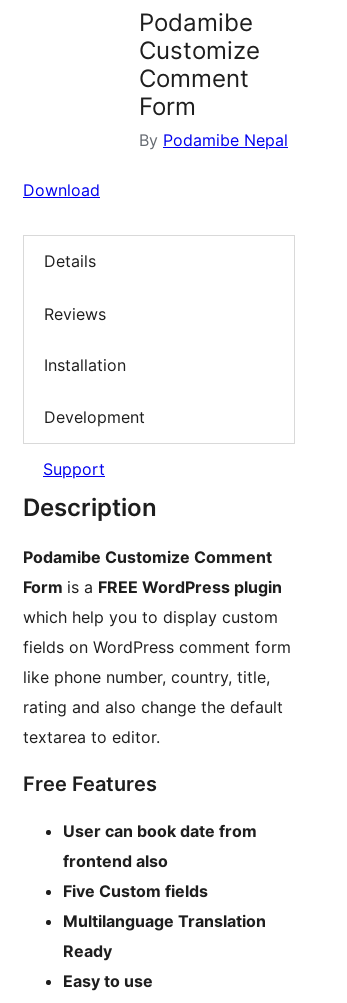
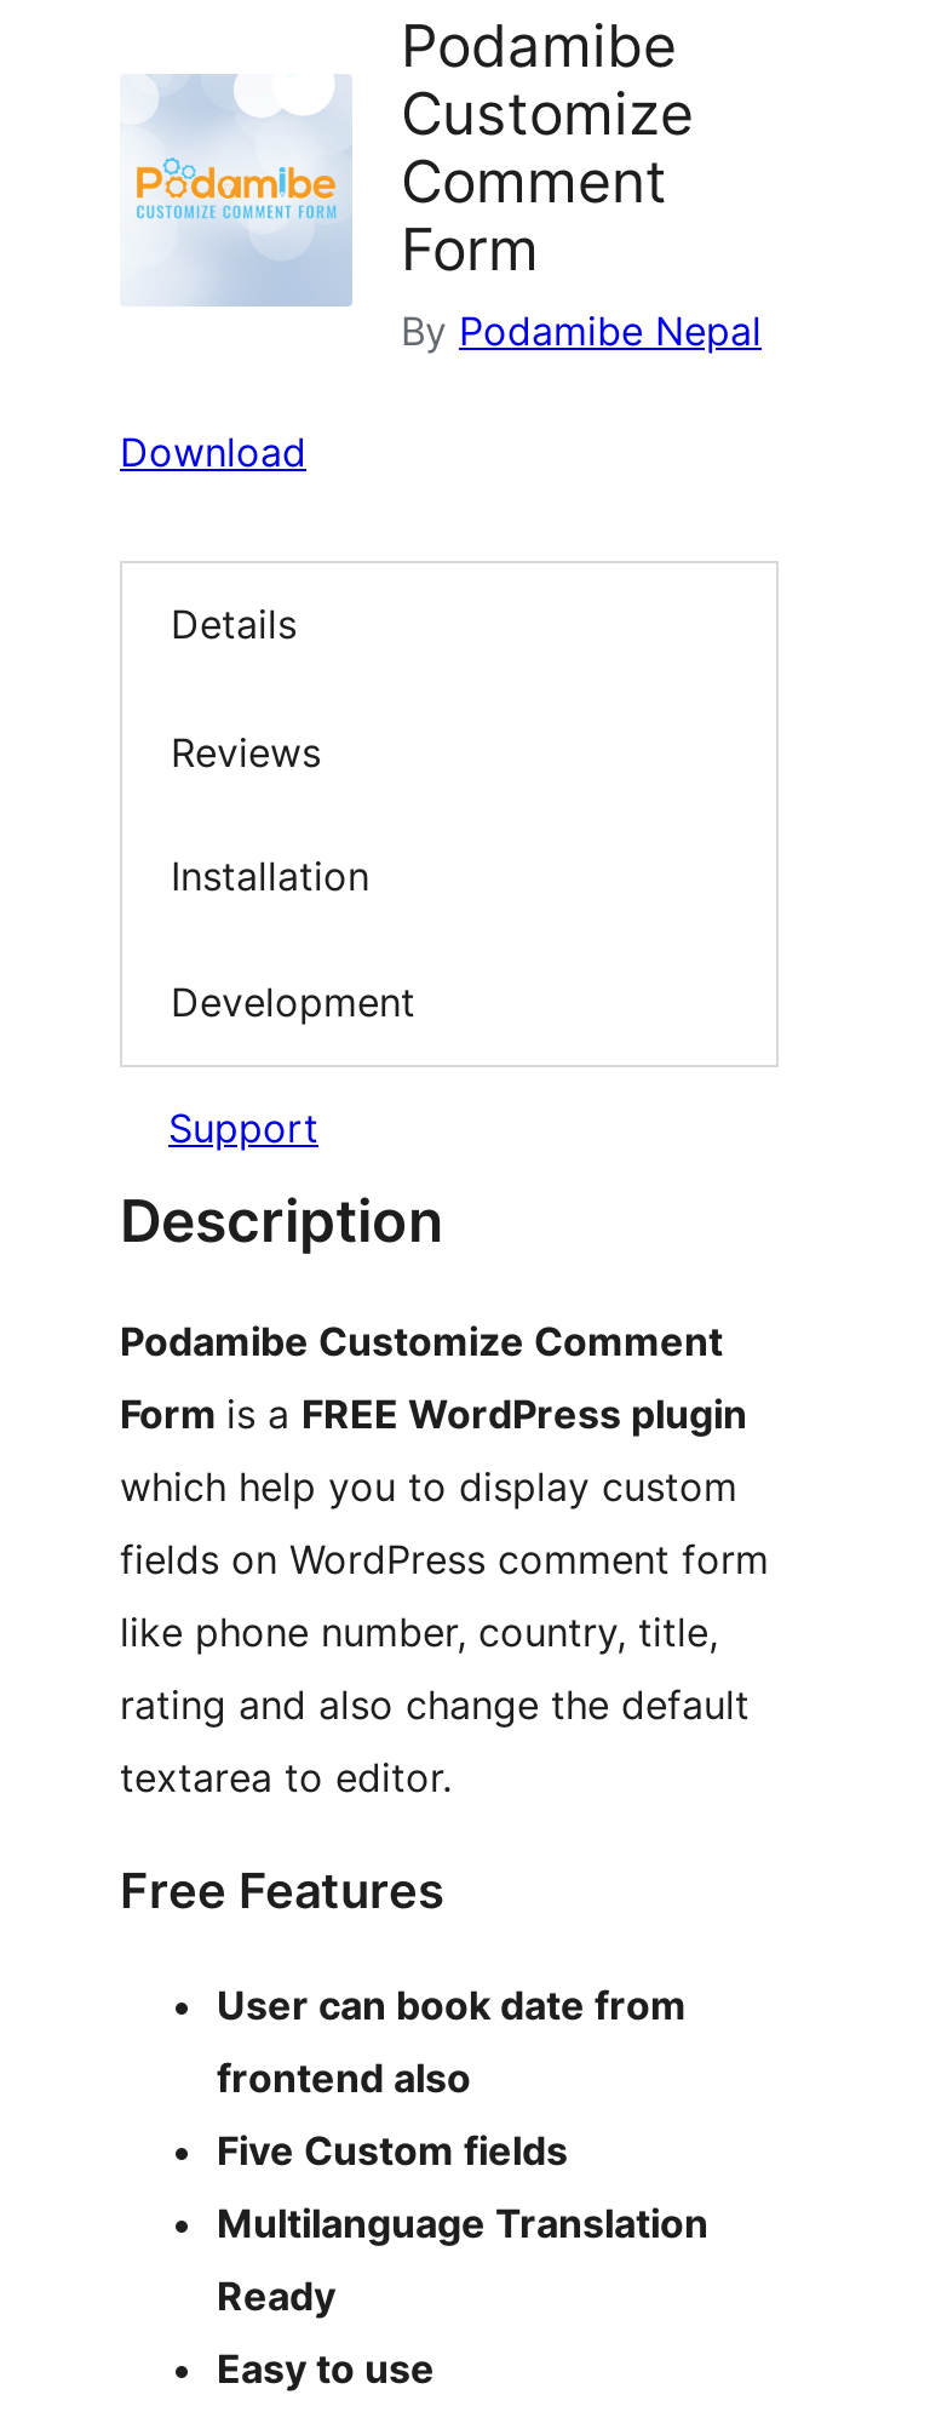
+ [image]
